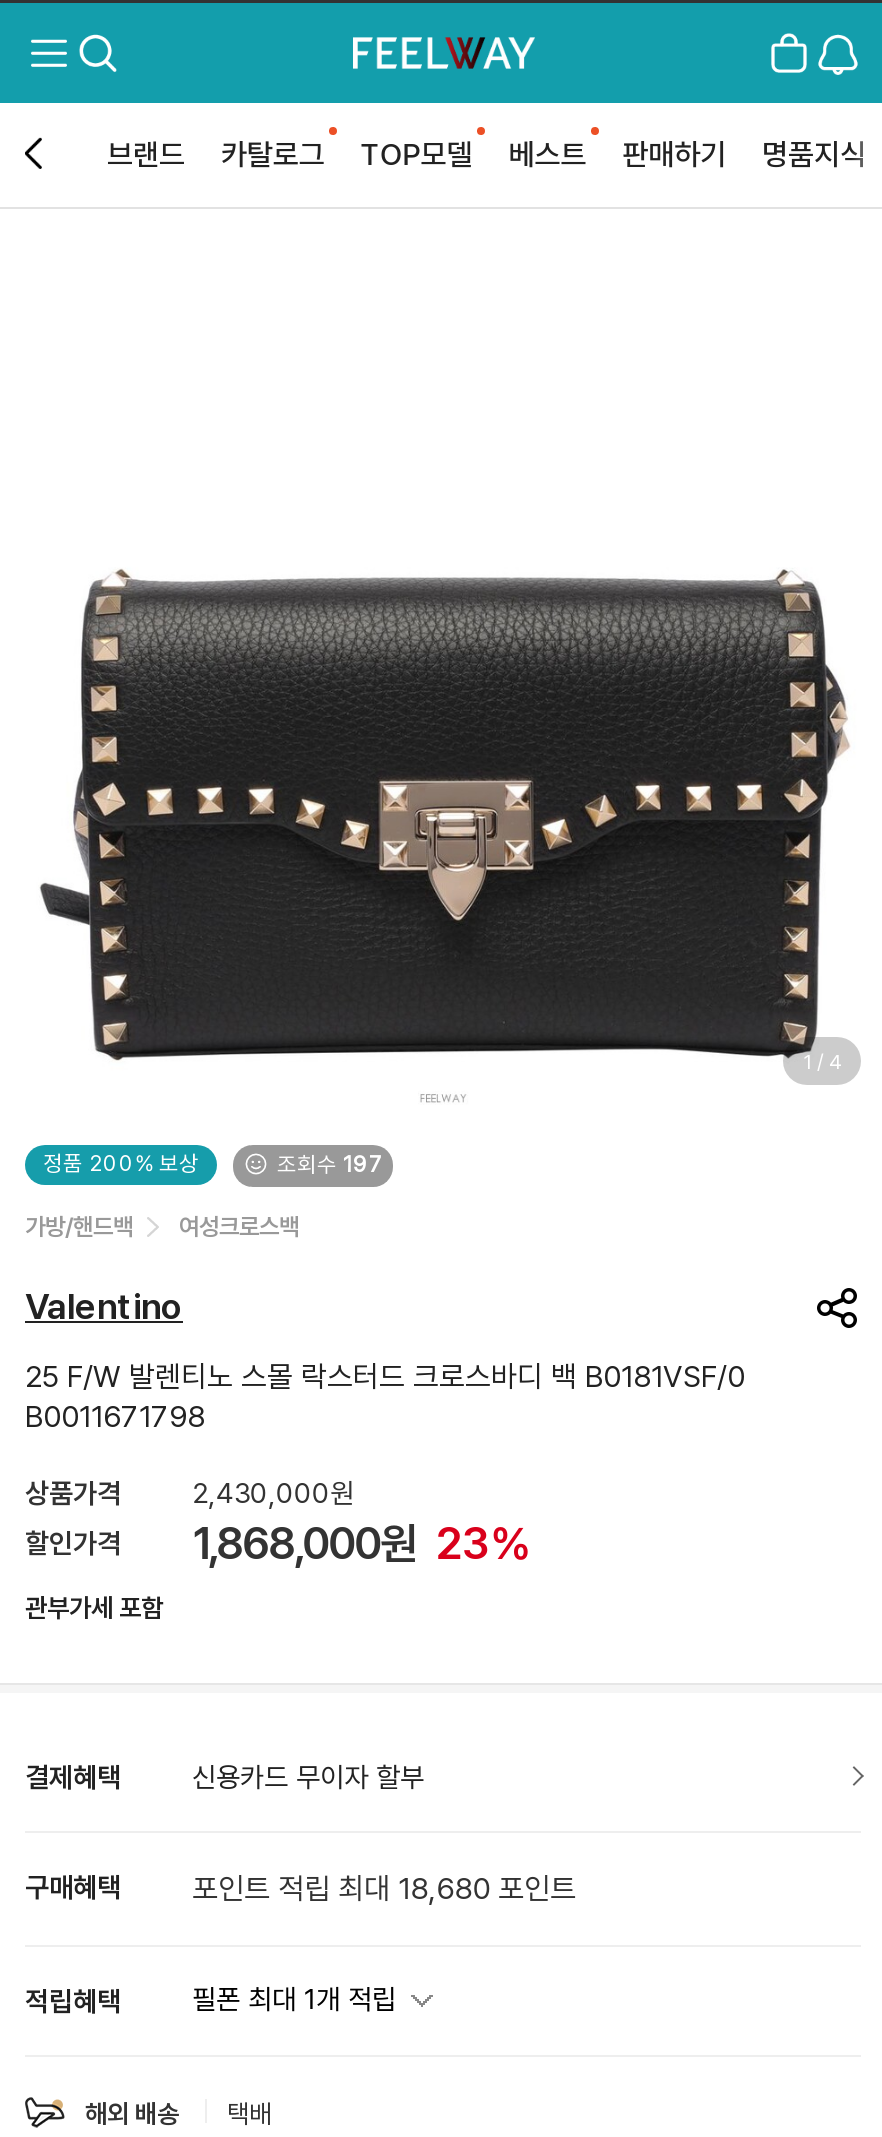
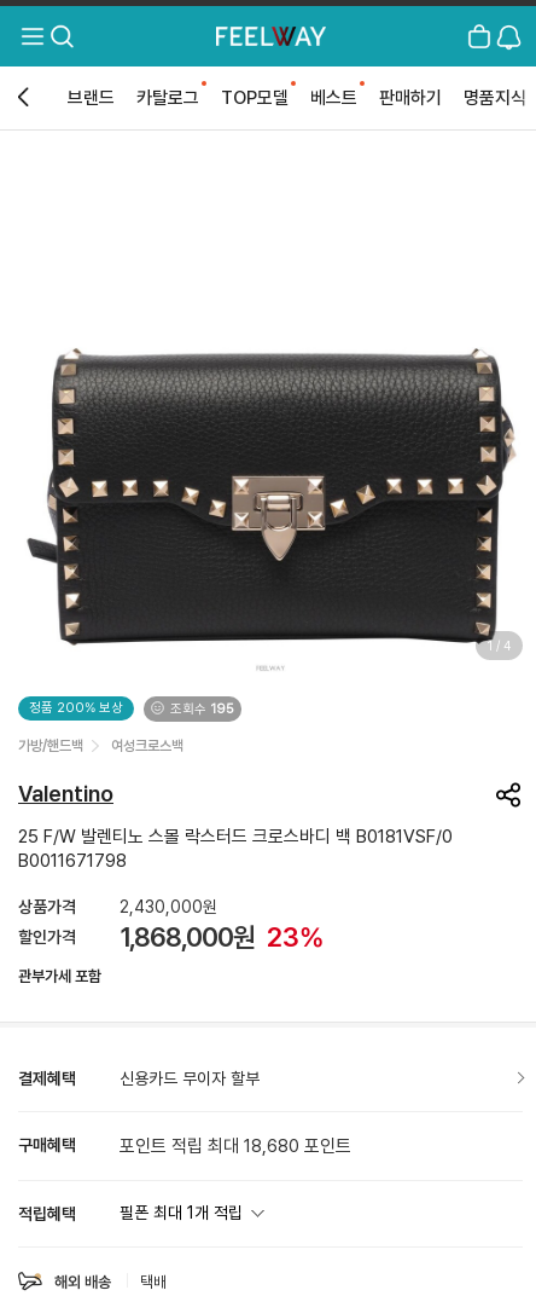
- 조회수 197
+ 조회수 195
